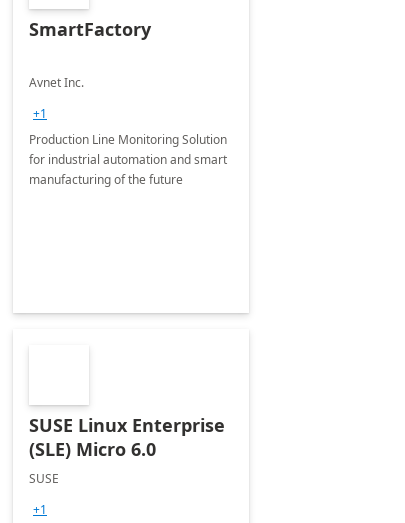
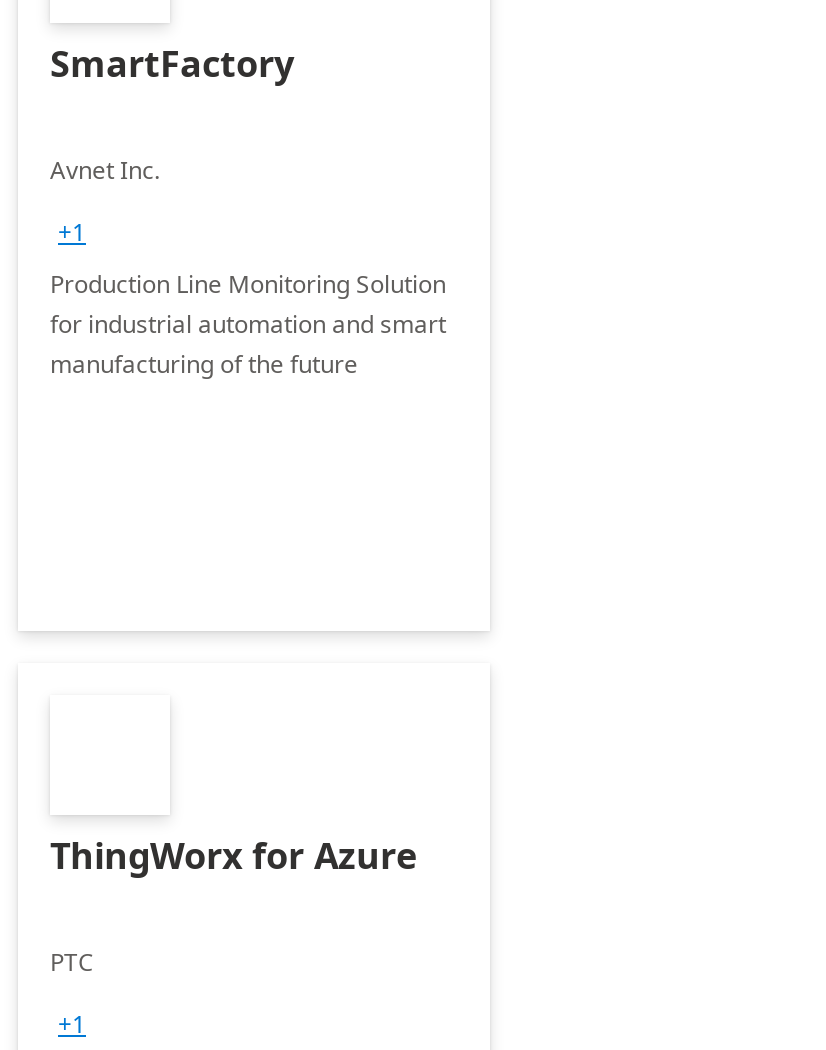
- SUSE Linux Enterprise
- (SLE) Micro 6.0
- SUSE
+ ThingWorx for Azure
+ PTC
